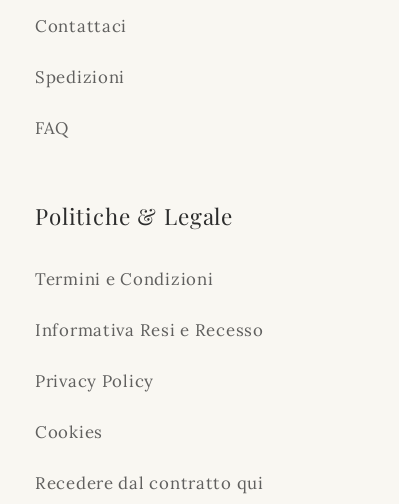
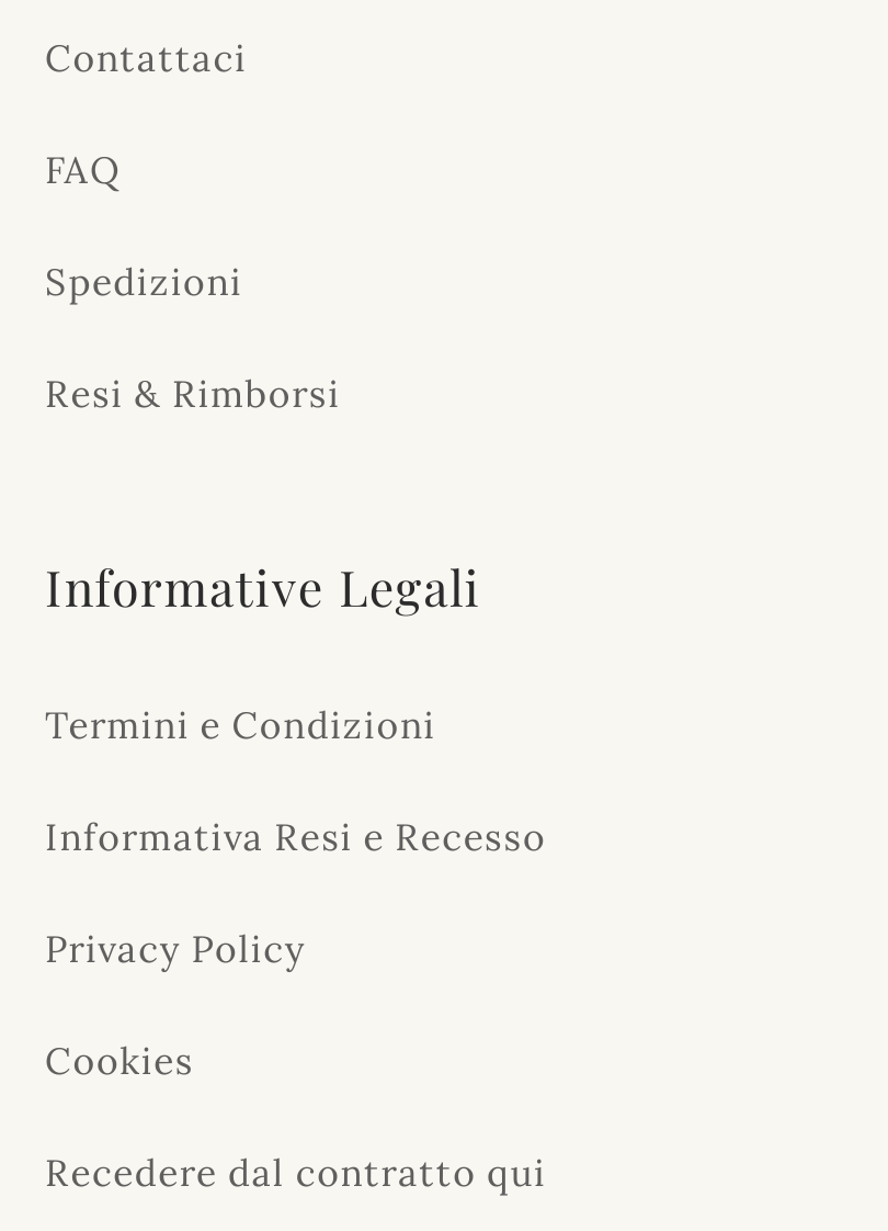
+ Resi & Rimborsi

moved up: FAQ

- Politiche & Legale
+ Informative Legali
